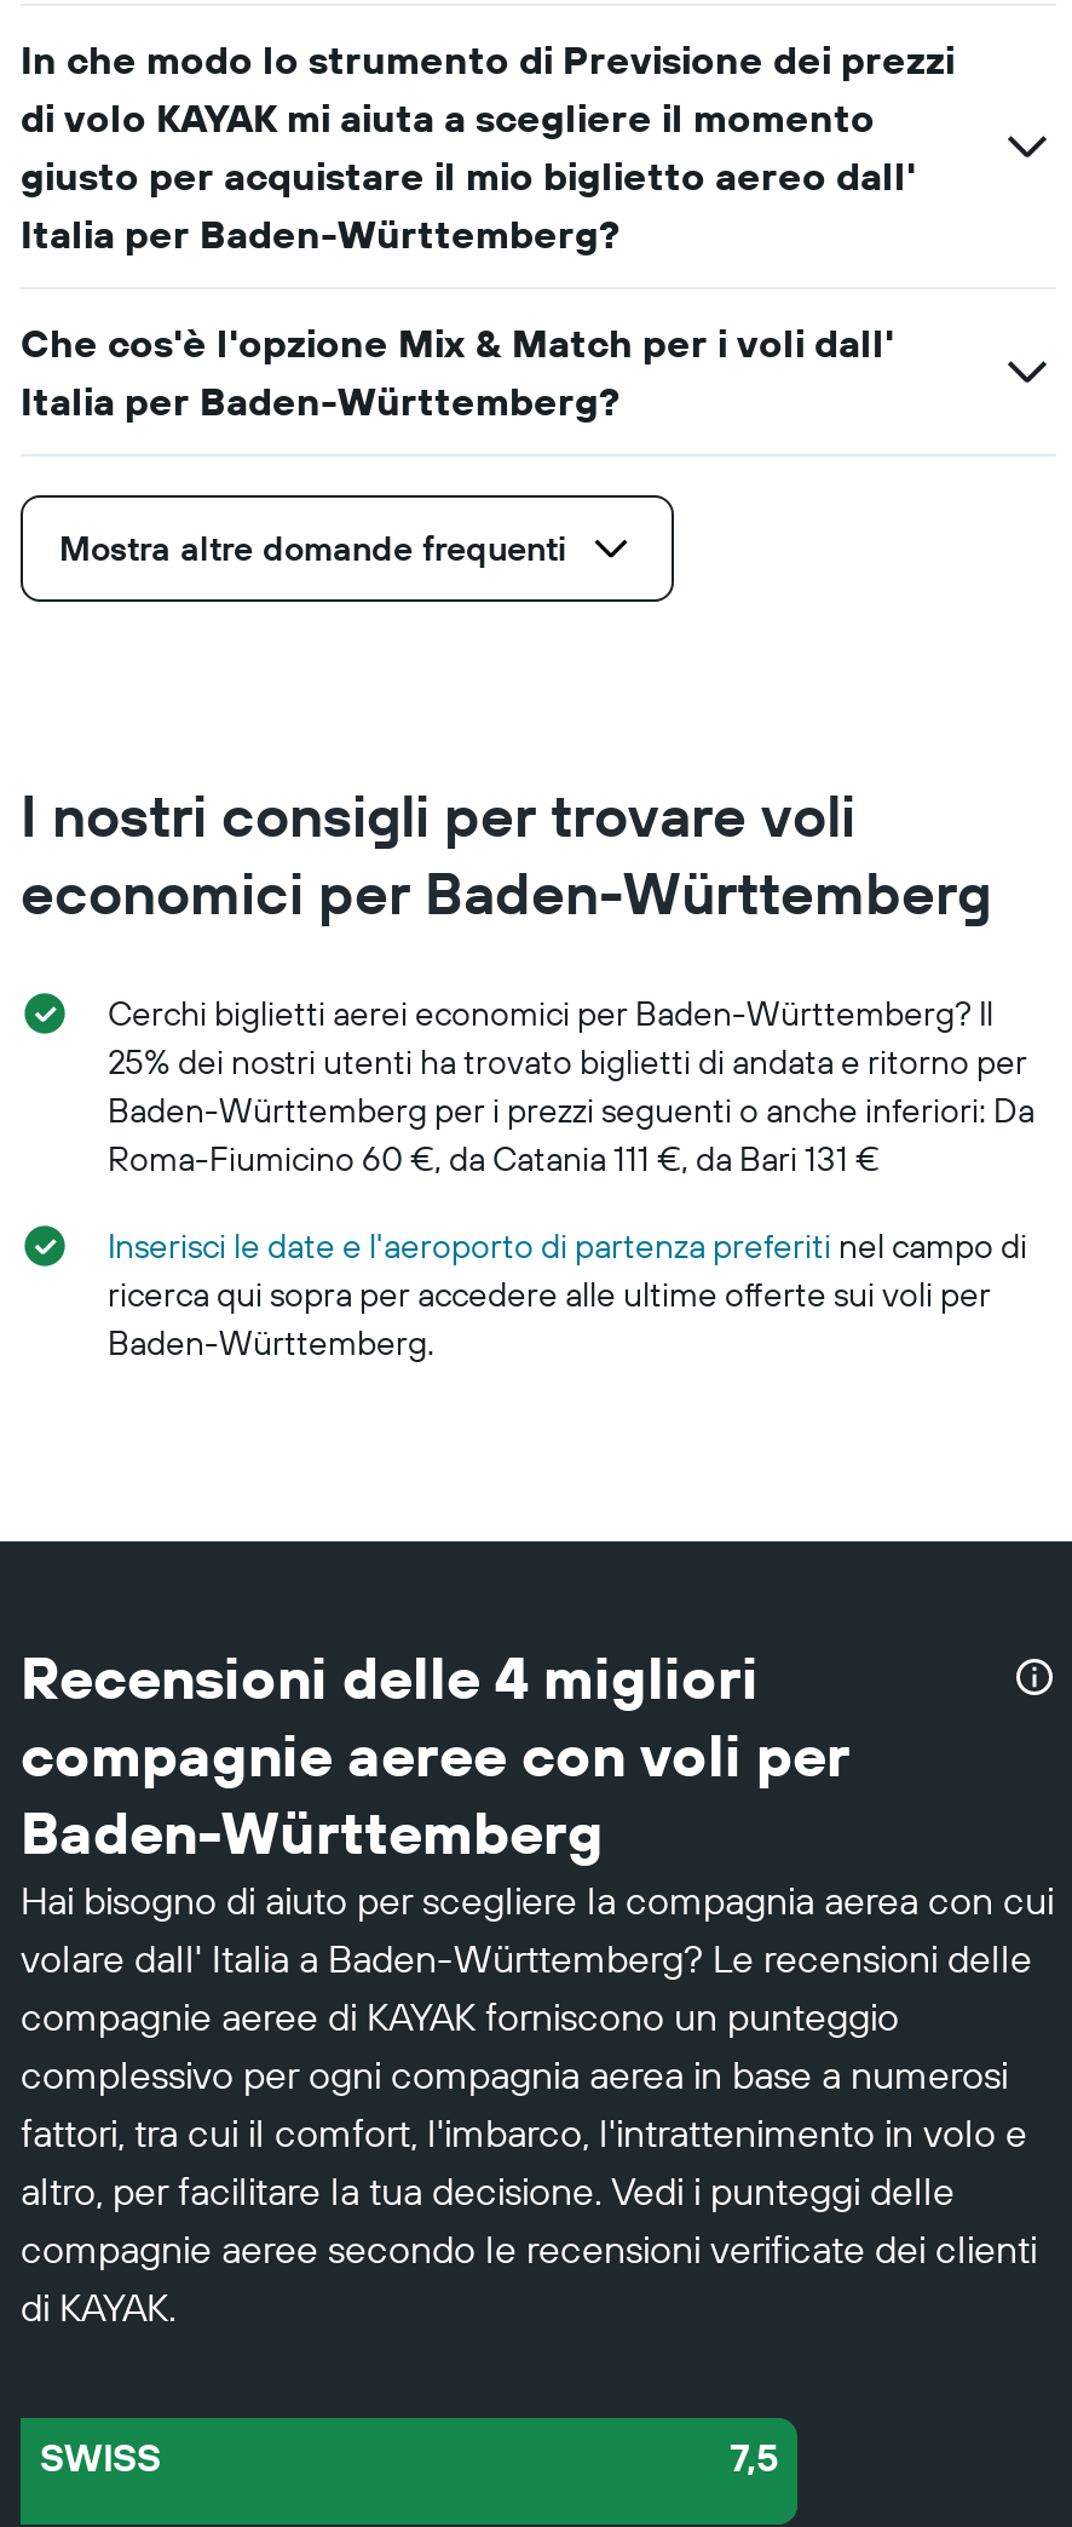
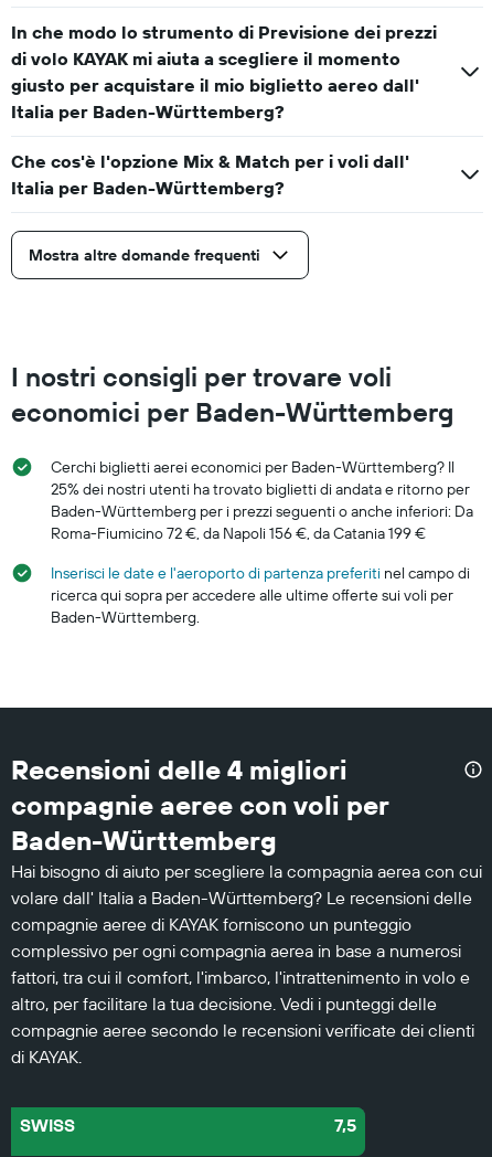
- Roma-Fiumicino 60 €, da Catania 111 €, da Bari 131 €
+ Roma-Fiumicino 72 €, da Napoli 156 €, da Catania 199 €
